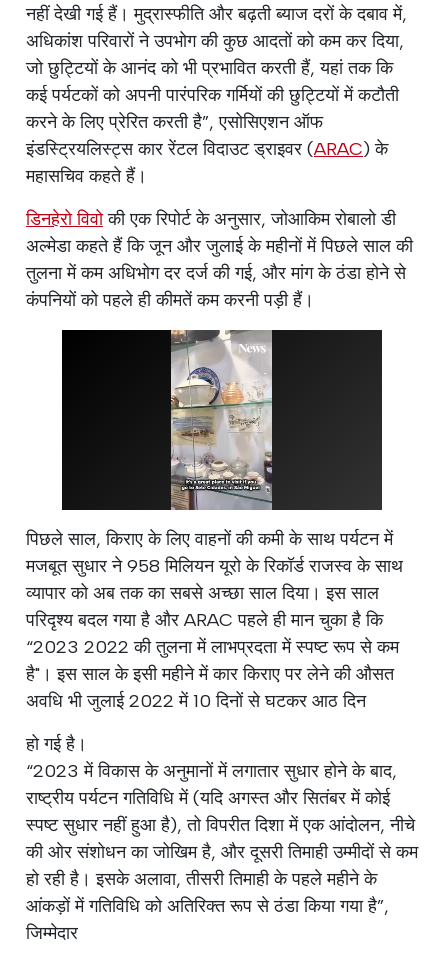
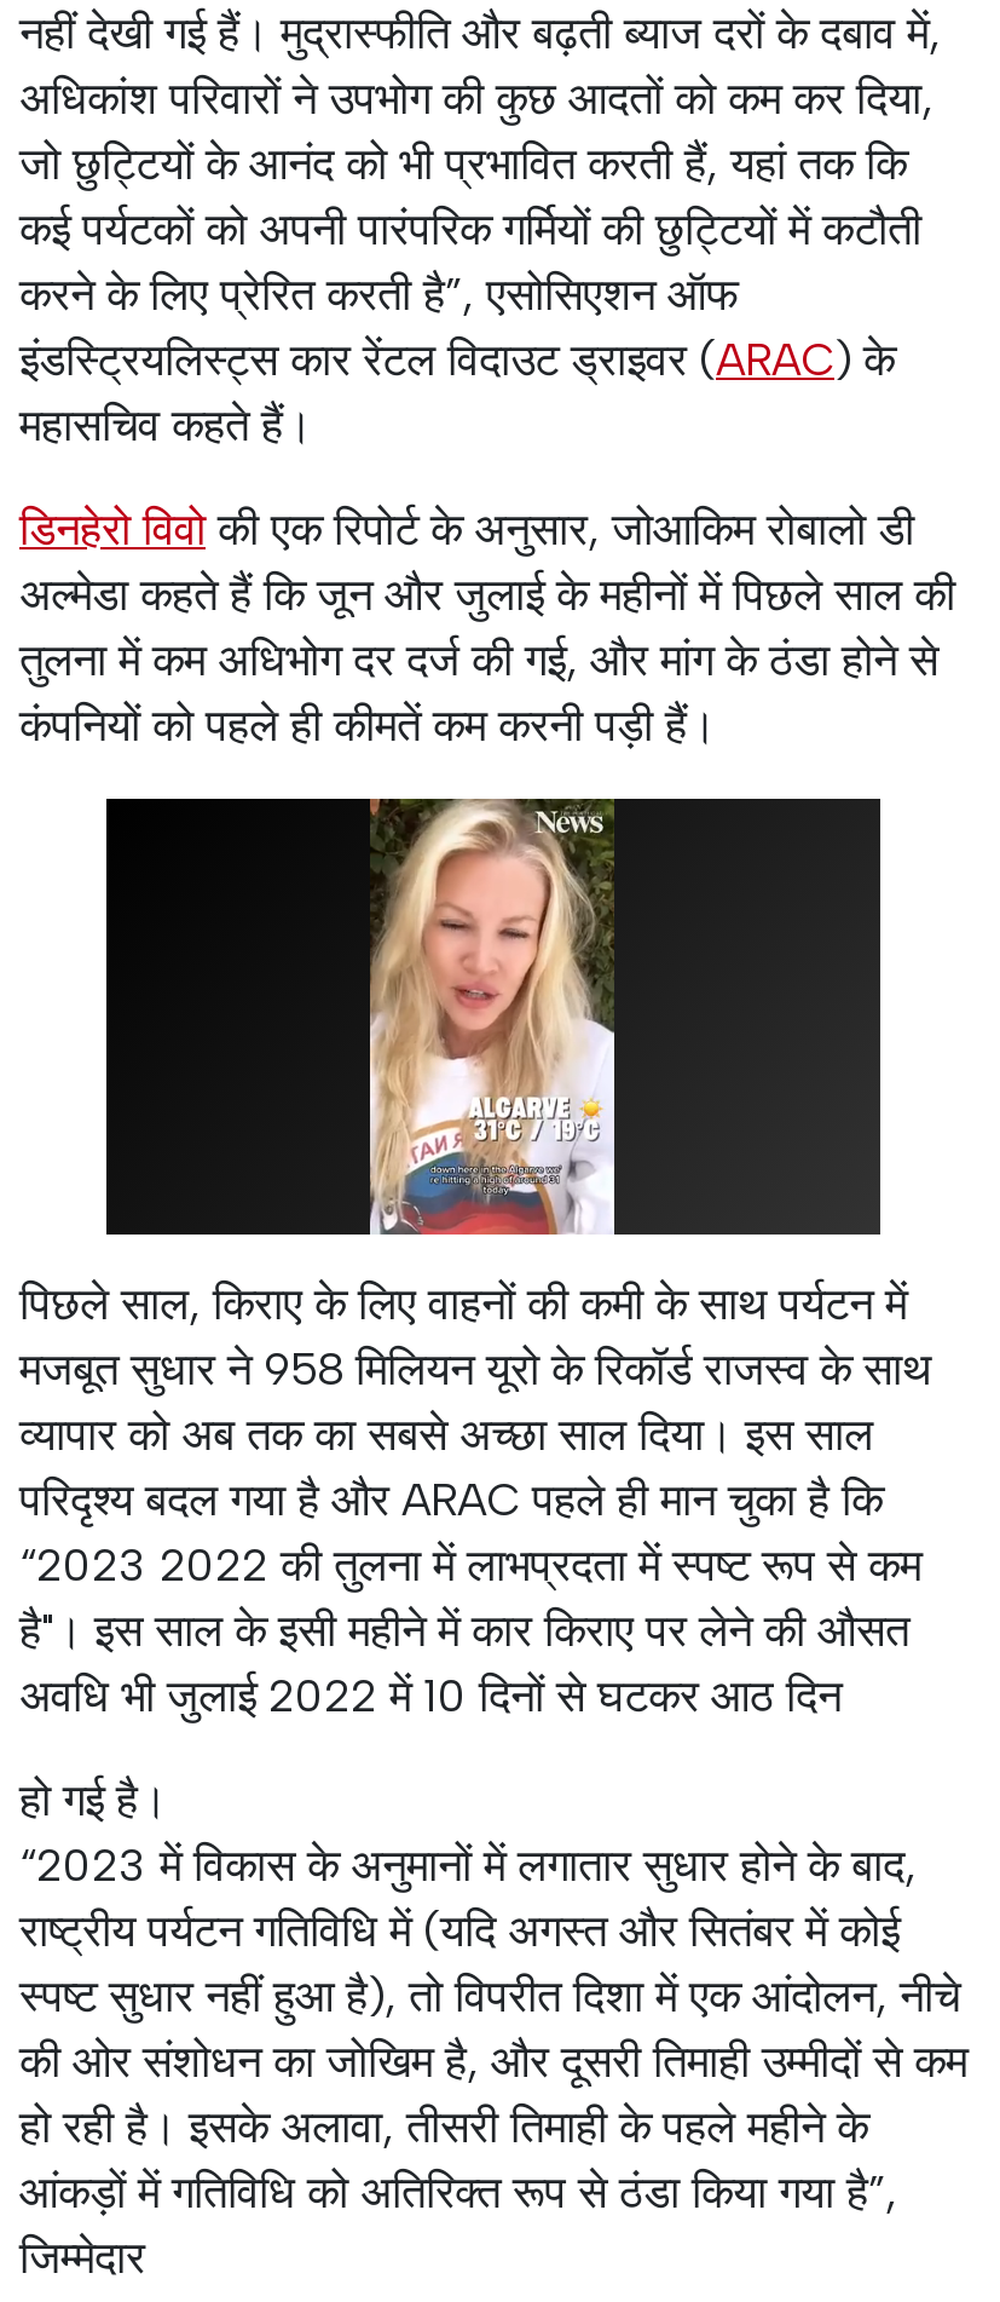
- [image]
+ [image]
